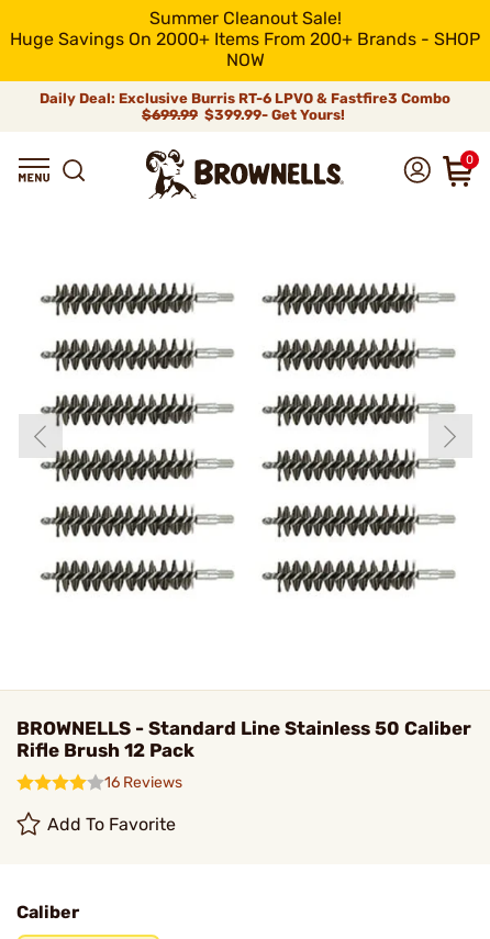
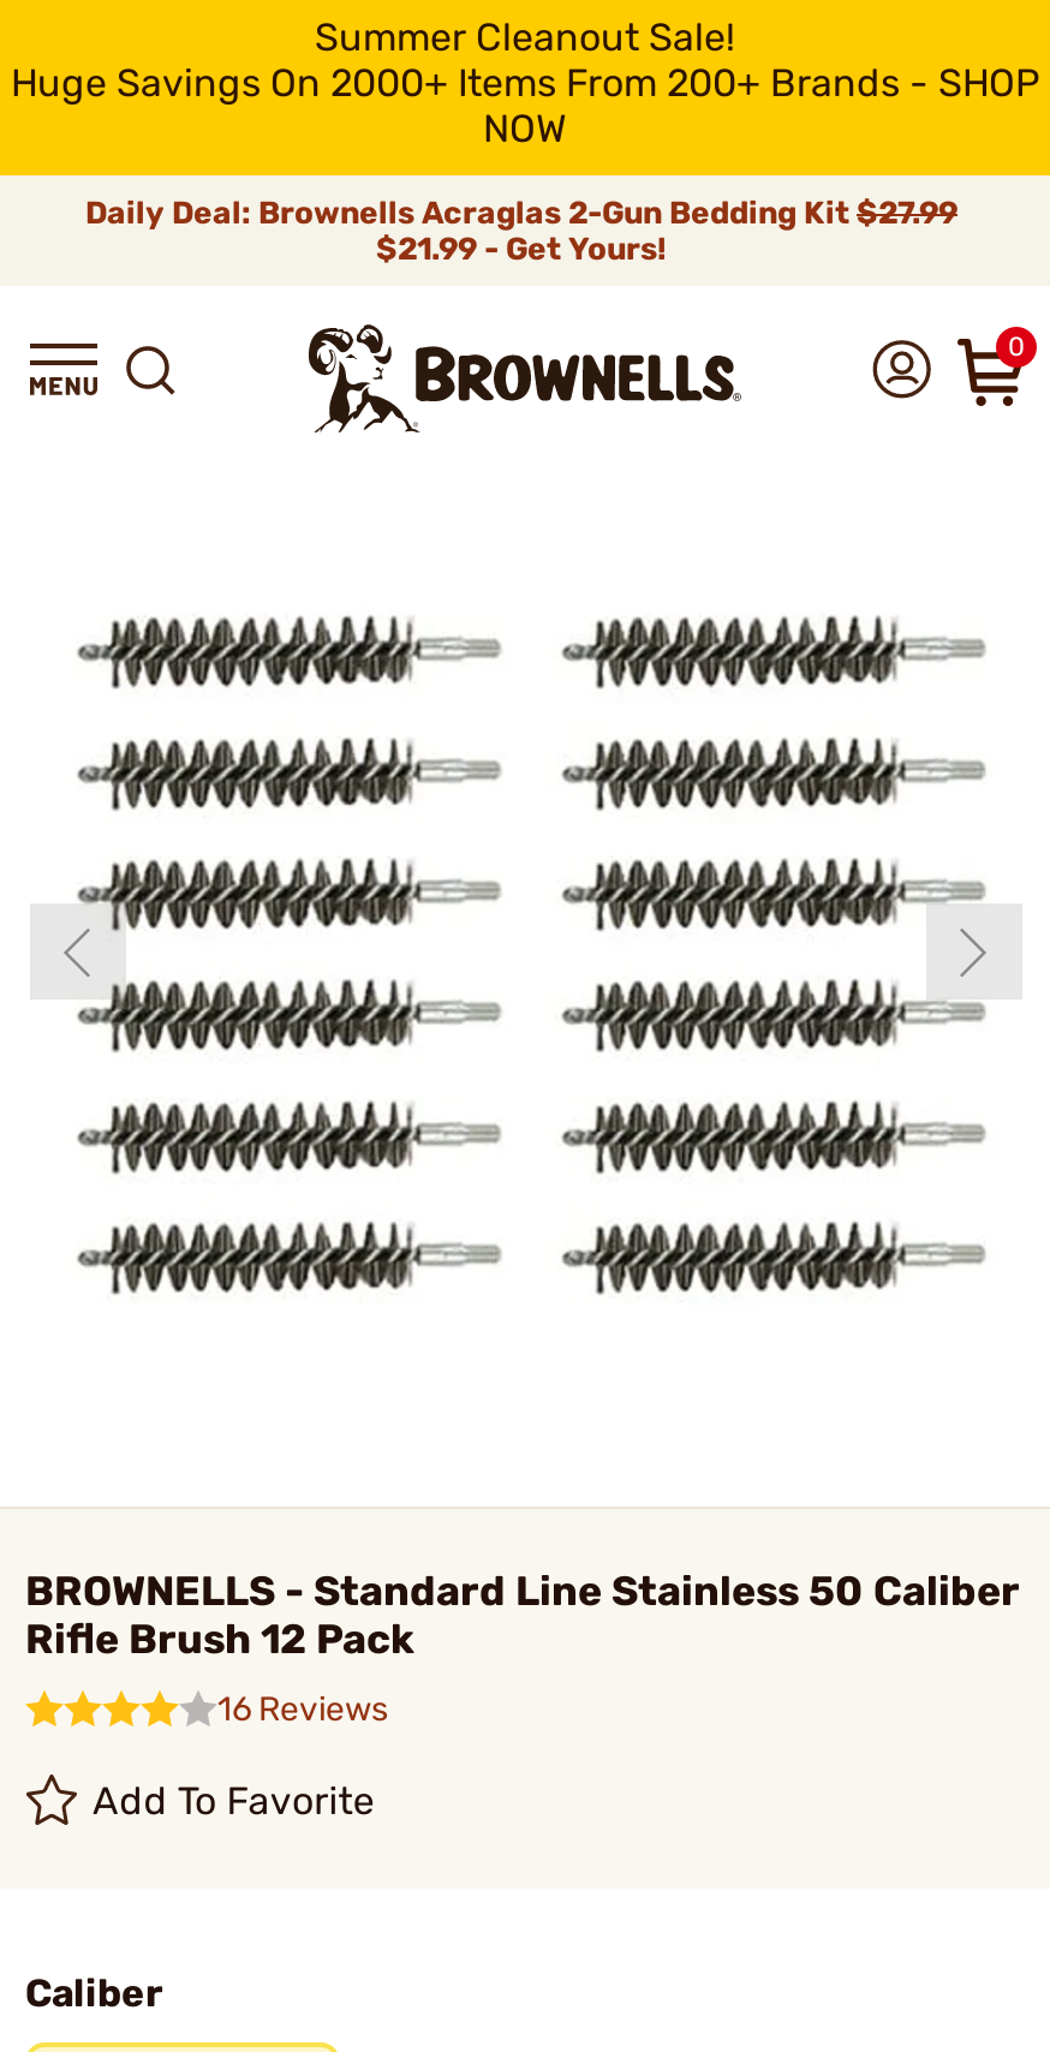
- Daily Deal: Exclusive Burris RT-6 LPVO & Fastfire3 Combo
- $699.99 $399.99- Get Yours!
+ Daily Deal: Brownells Acraglas 2-Gun Bedding Kit $27.99
+ $21.99 - Get Yours!
